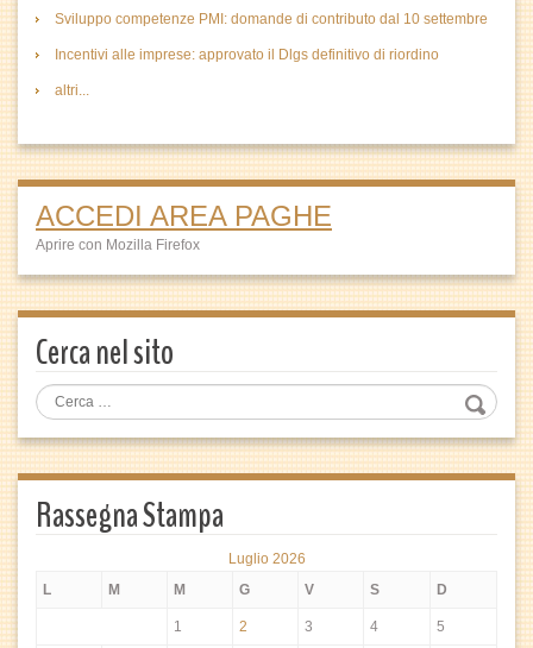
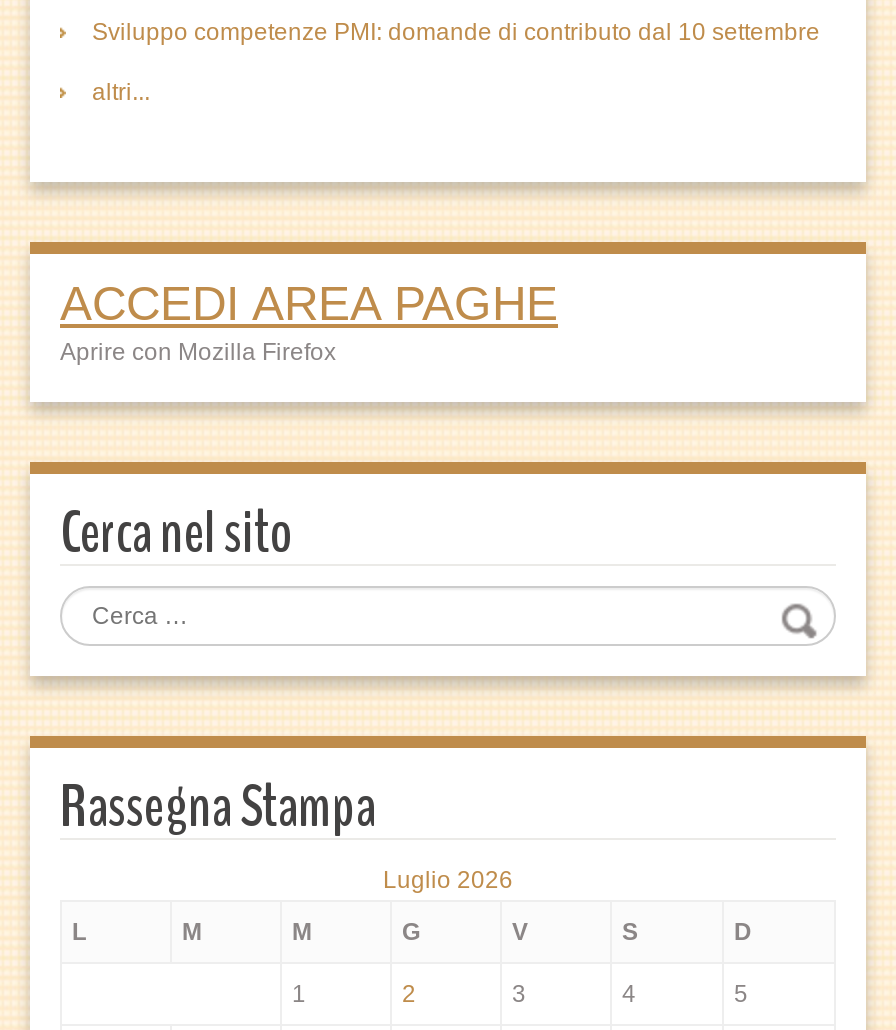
- Incentivi alle imprese: approvato il Dlgs definitivo di riordino
